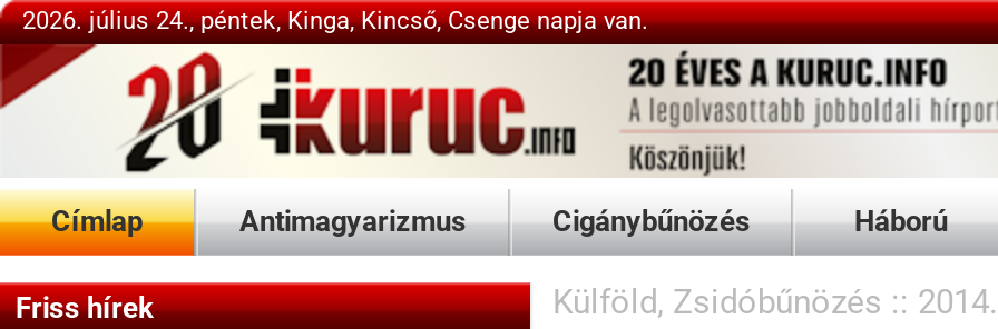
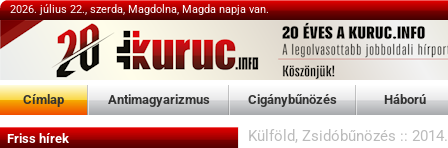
- 2026. július 24., péntek, Kinga, Kincső, Csenge napja van.
+ 2026. július 22., szerda, Magdolna, Magda napja van.
